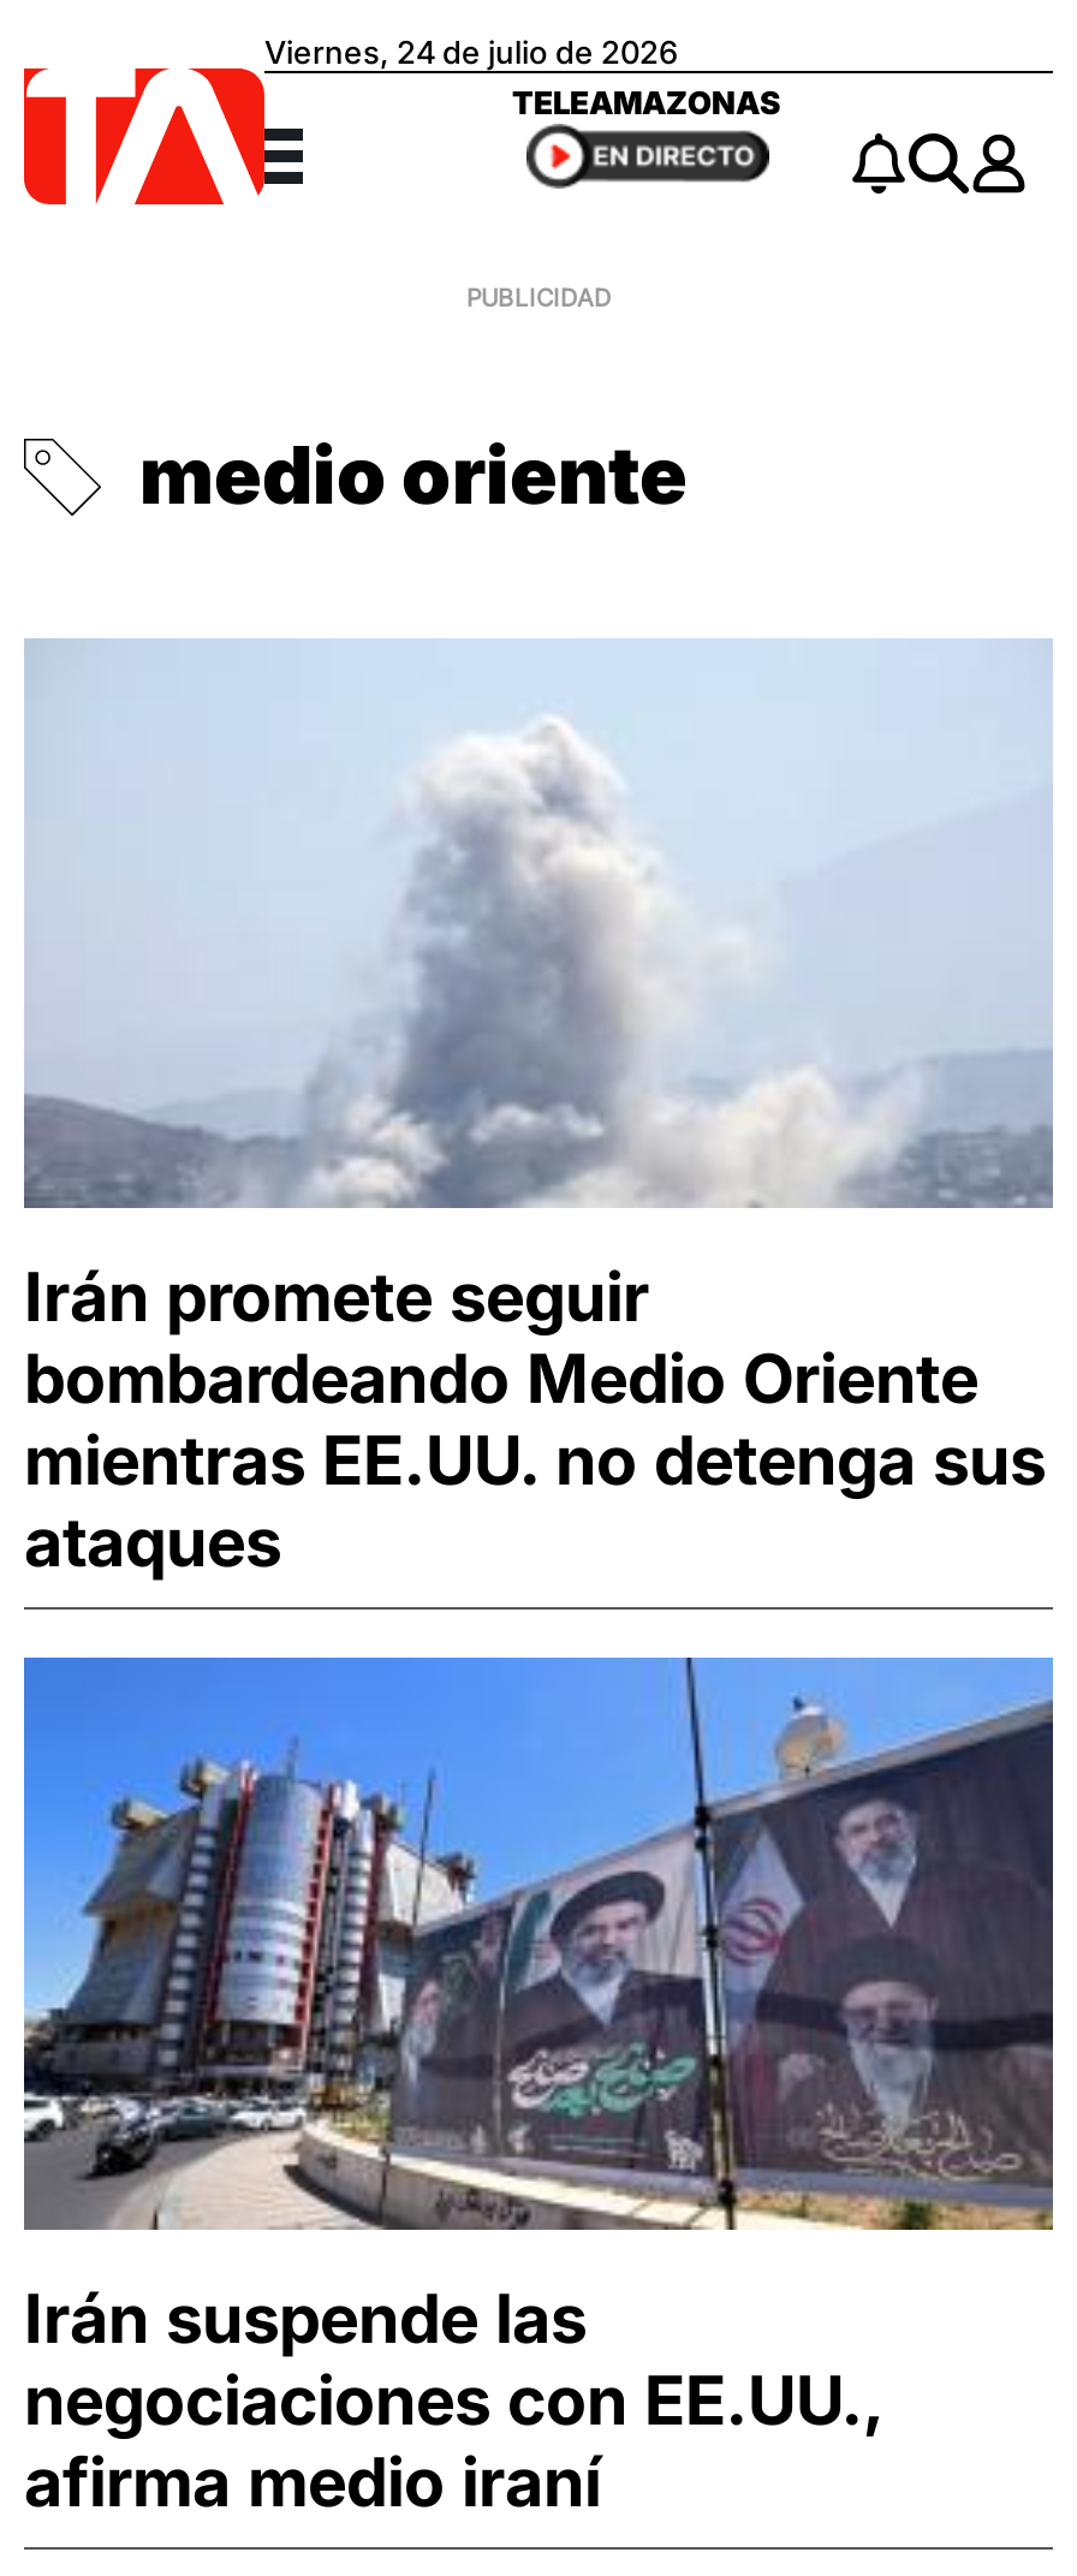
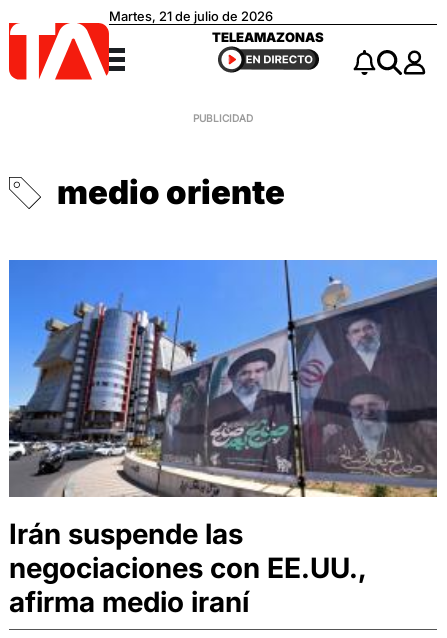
- Viernes, 24 de julio de 2026
+ Martes, 21 de julio de 2026

- [image]
- Irán promete seguir
- bombardeando Medio Oriente
- mientras EE.UU. no detenga sus
- ataques
